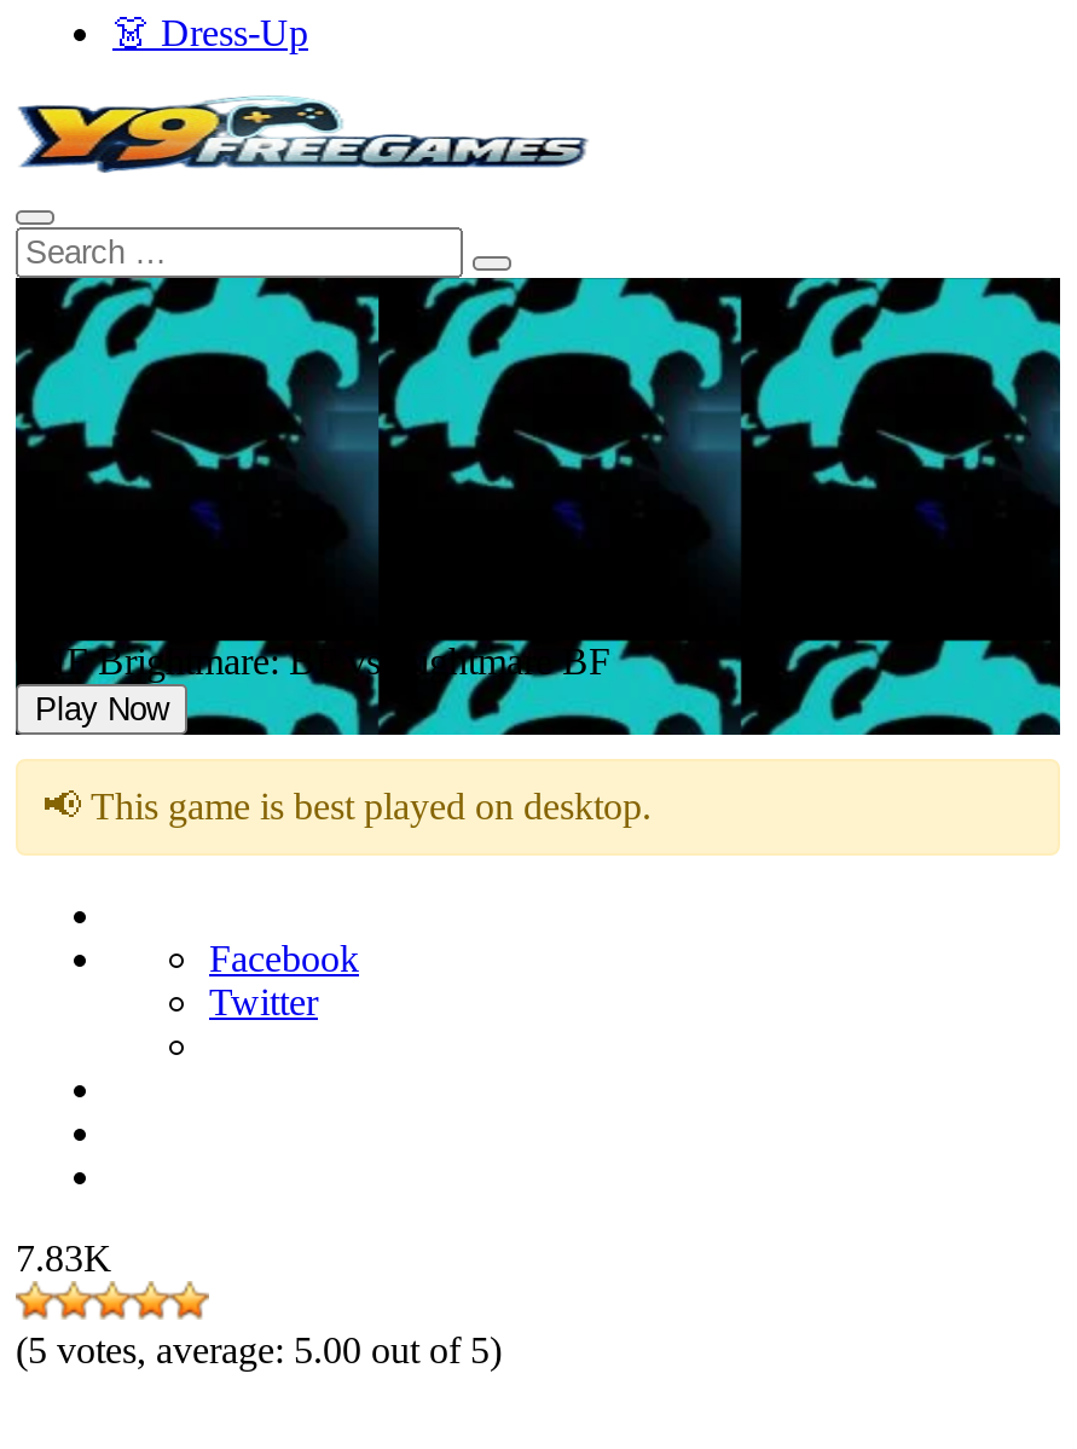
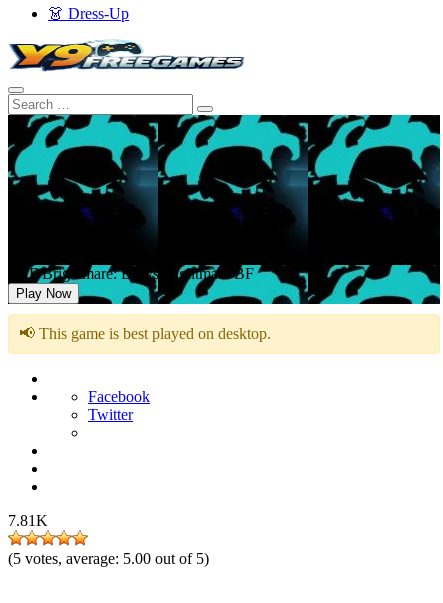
- 7.83K
+ 7.81K
